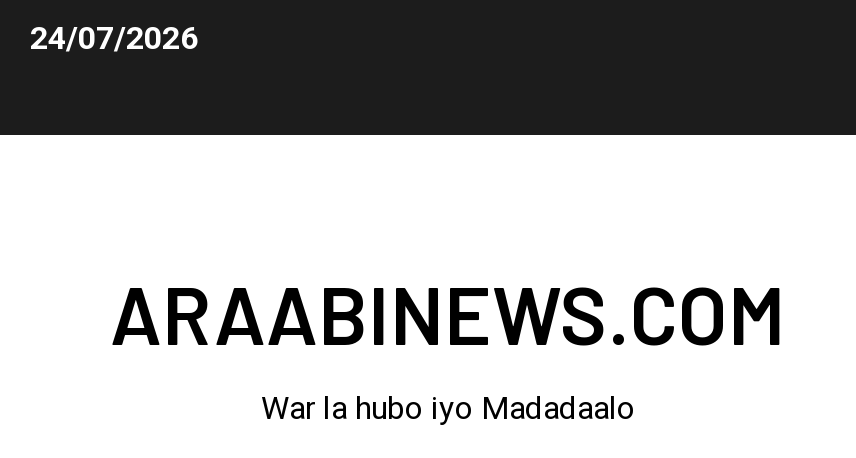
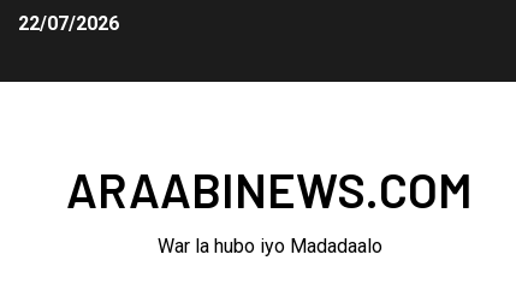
- 24/07/2026
+ 22/07/2026
